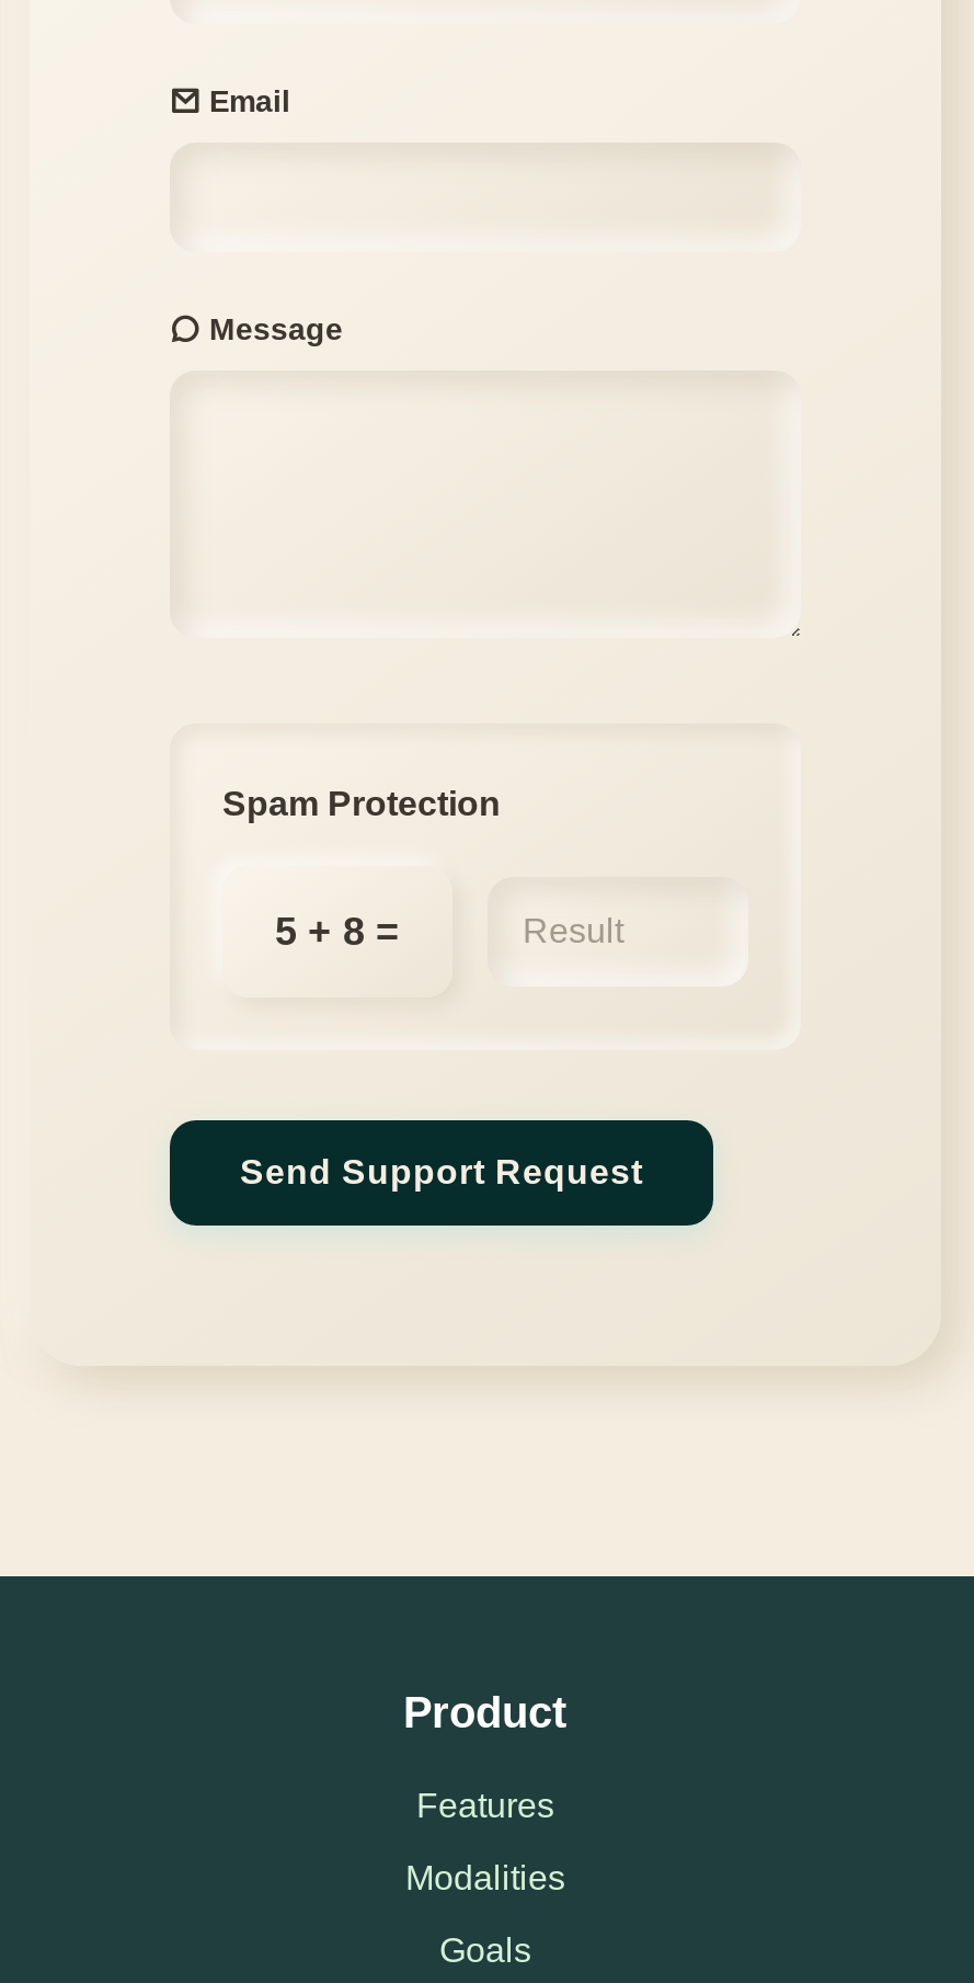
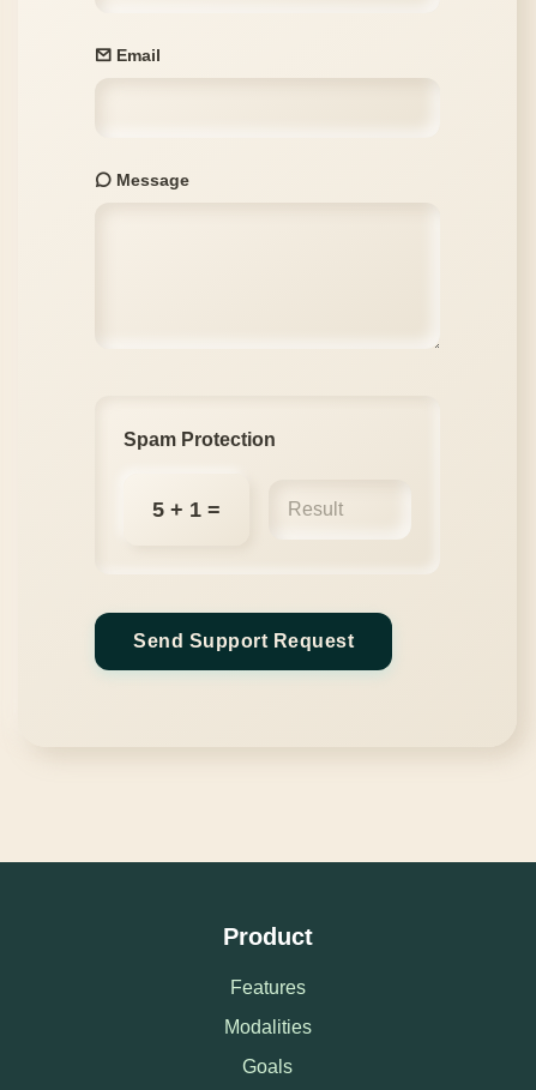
- 5 + 8 =
+ 5 + 1 =
